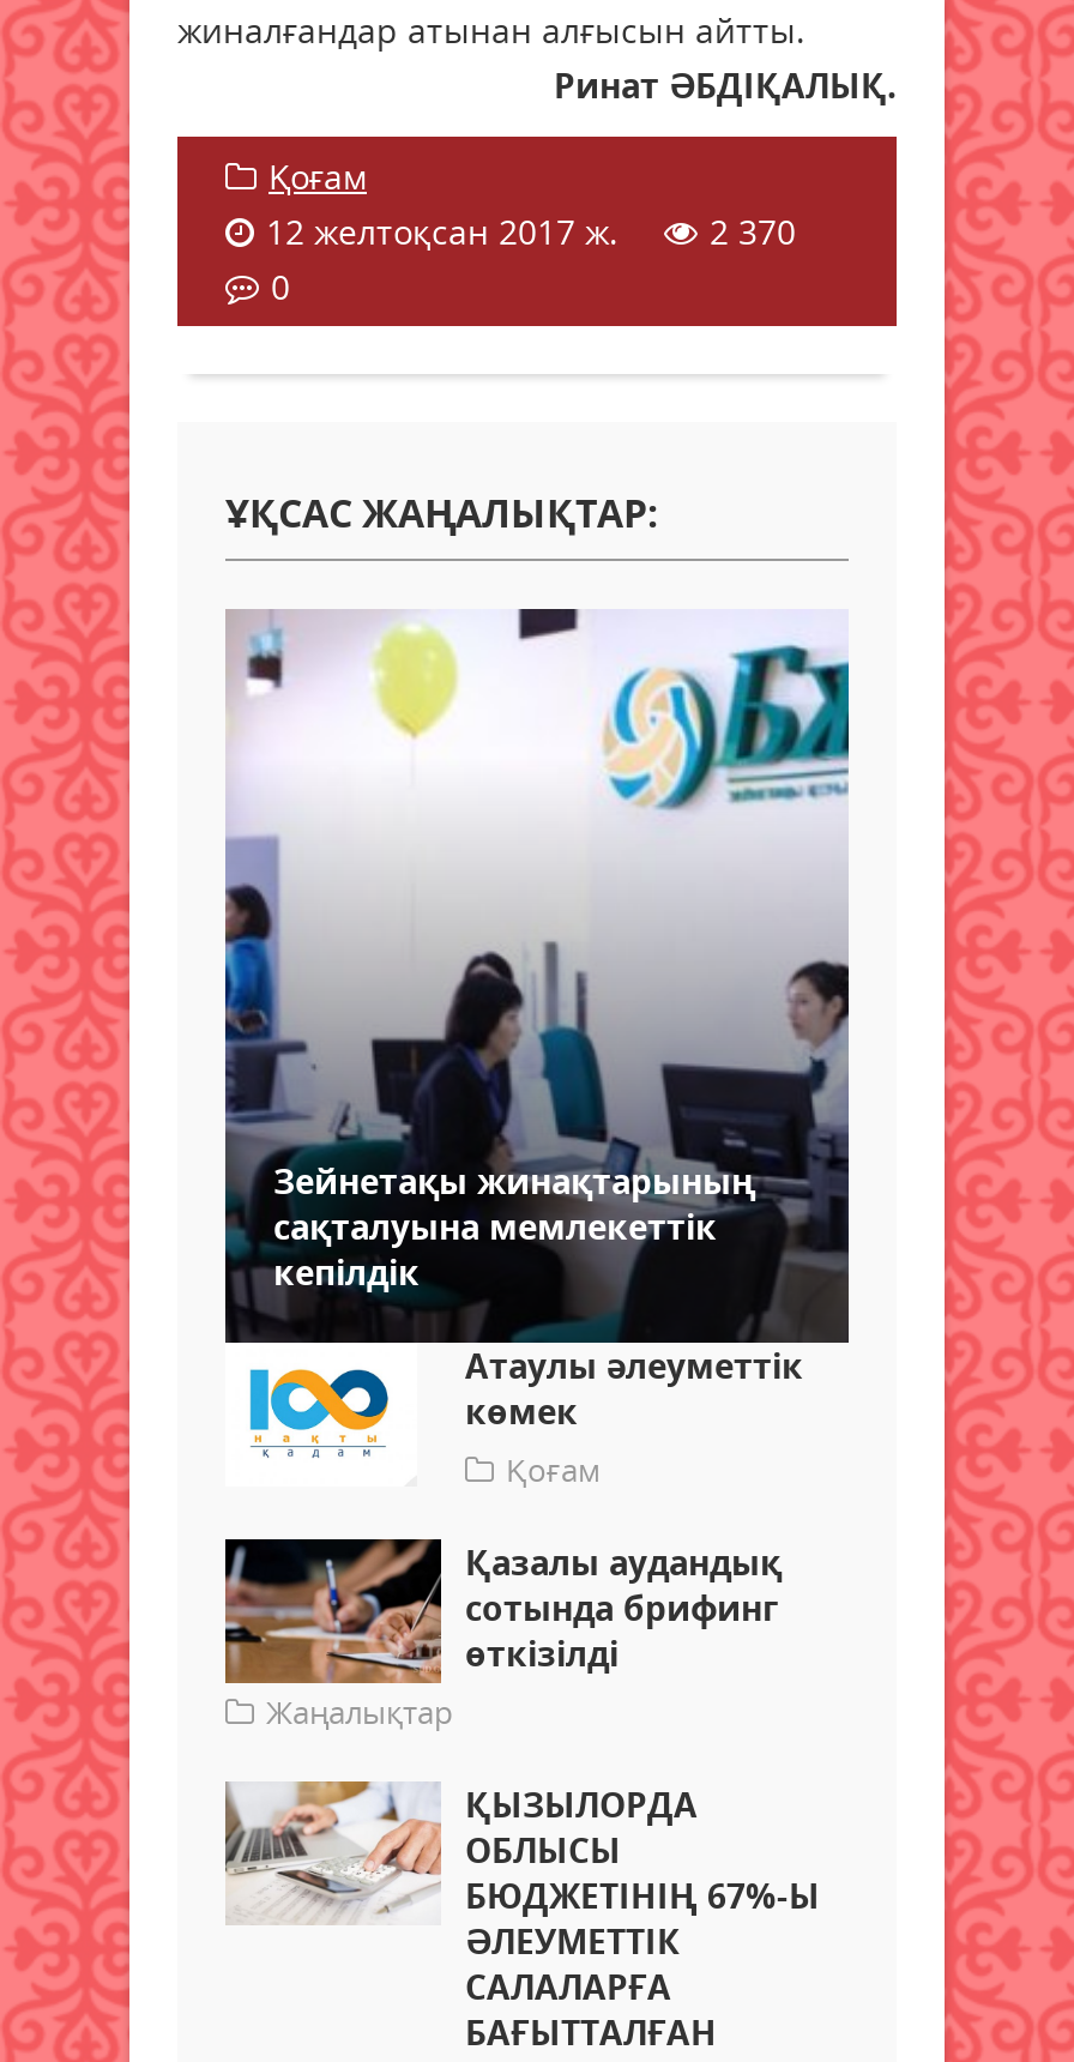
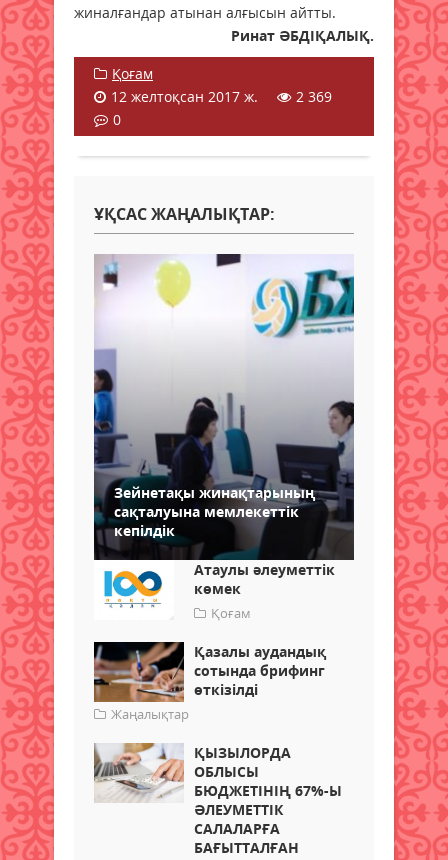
- 12 желтоқсан 2017 ж. 2 370
+ 12 желтоқсан 2017 ж. 2 369
